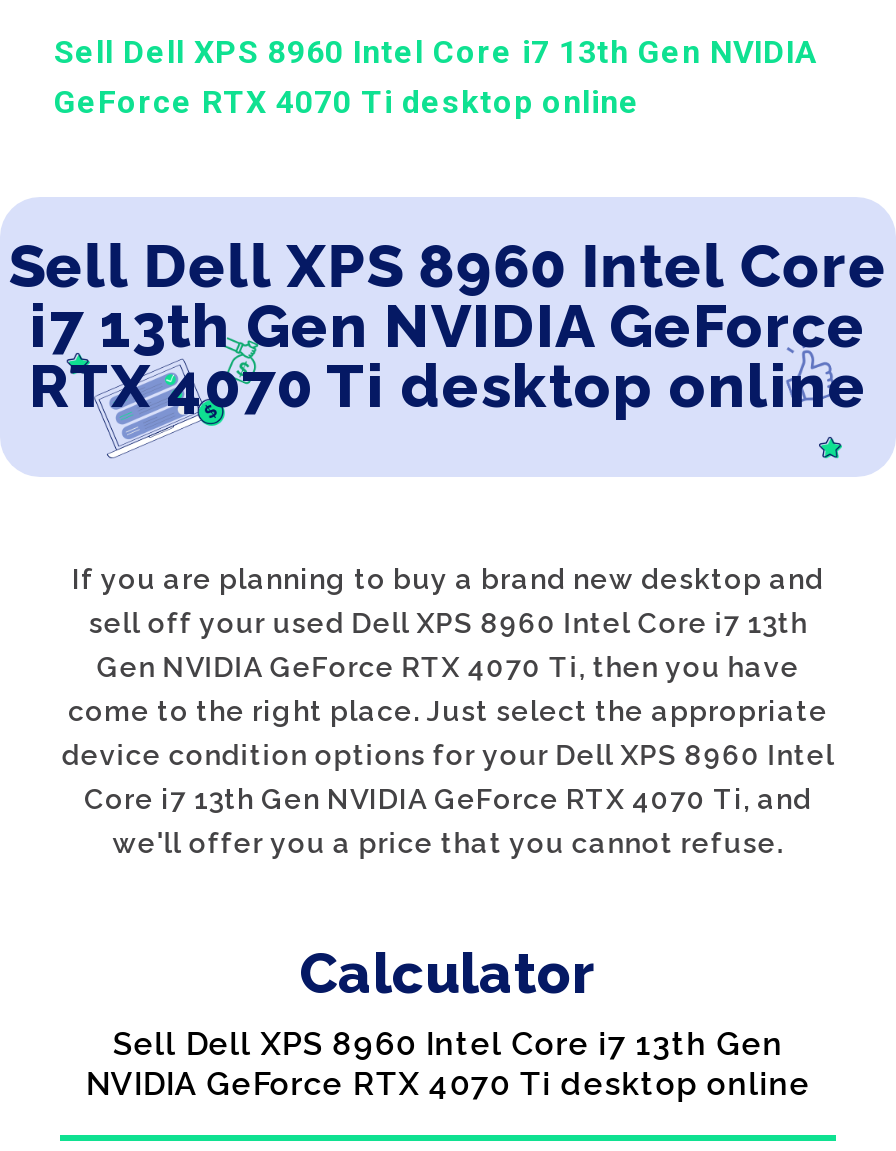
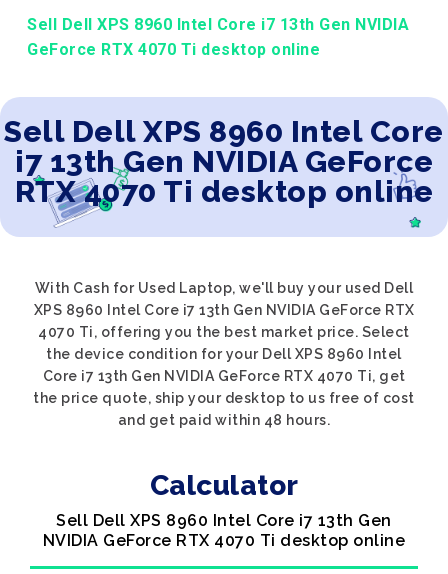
- If you are planning to buy a brand new desktop and
- sell off your used Dell XPS 8960 Intel Core i7 13th
- Gen NVIDIA GeForce RTX 4070 Ti, then you have
- come to the right place. Just select the appropriate
- device condition options for your Dell XPS 8960 Intel
- Core i7 13th Gen NVIDIA GeForce RTX 4070 Ti, and
- we'll offer you a price that you cannot refuse.
+ With Cash for Used Laptop, we'll buy your used Dell
+ XPS 8960 Intel Core i7 13th Gen NVIDIA GeForce RTX
+ 4070 Ti, offering you the best market price. Select
+ the device condition for your Dell XPS 8960 Intel
+ Core i7 13th Gen NVIDIA GeForce RTX 4070 Ti, get
+ the price quote, ship your desktop to us free of cost
+ and get paid within 48 hours.
